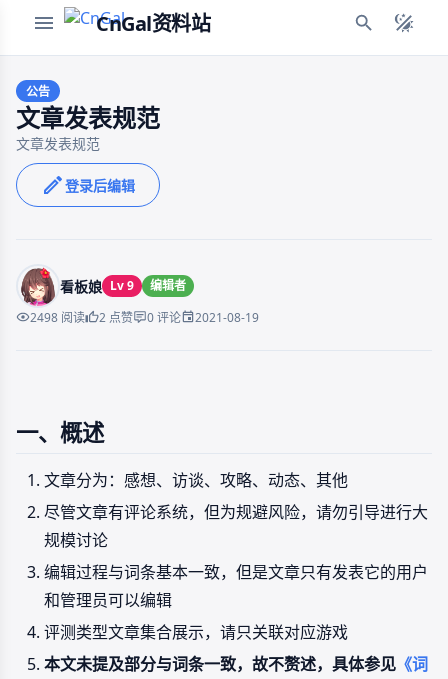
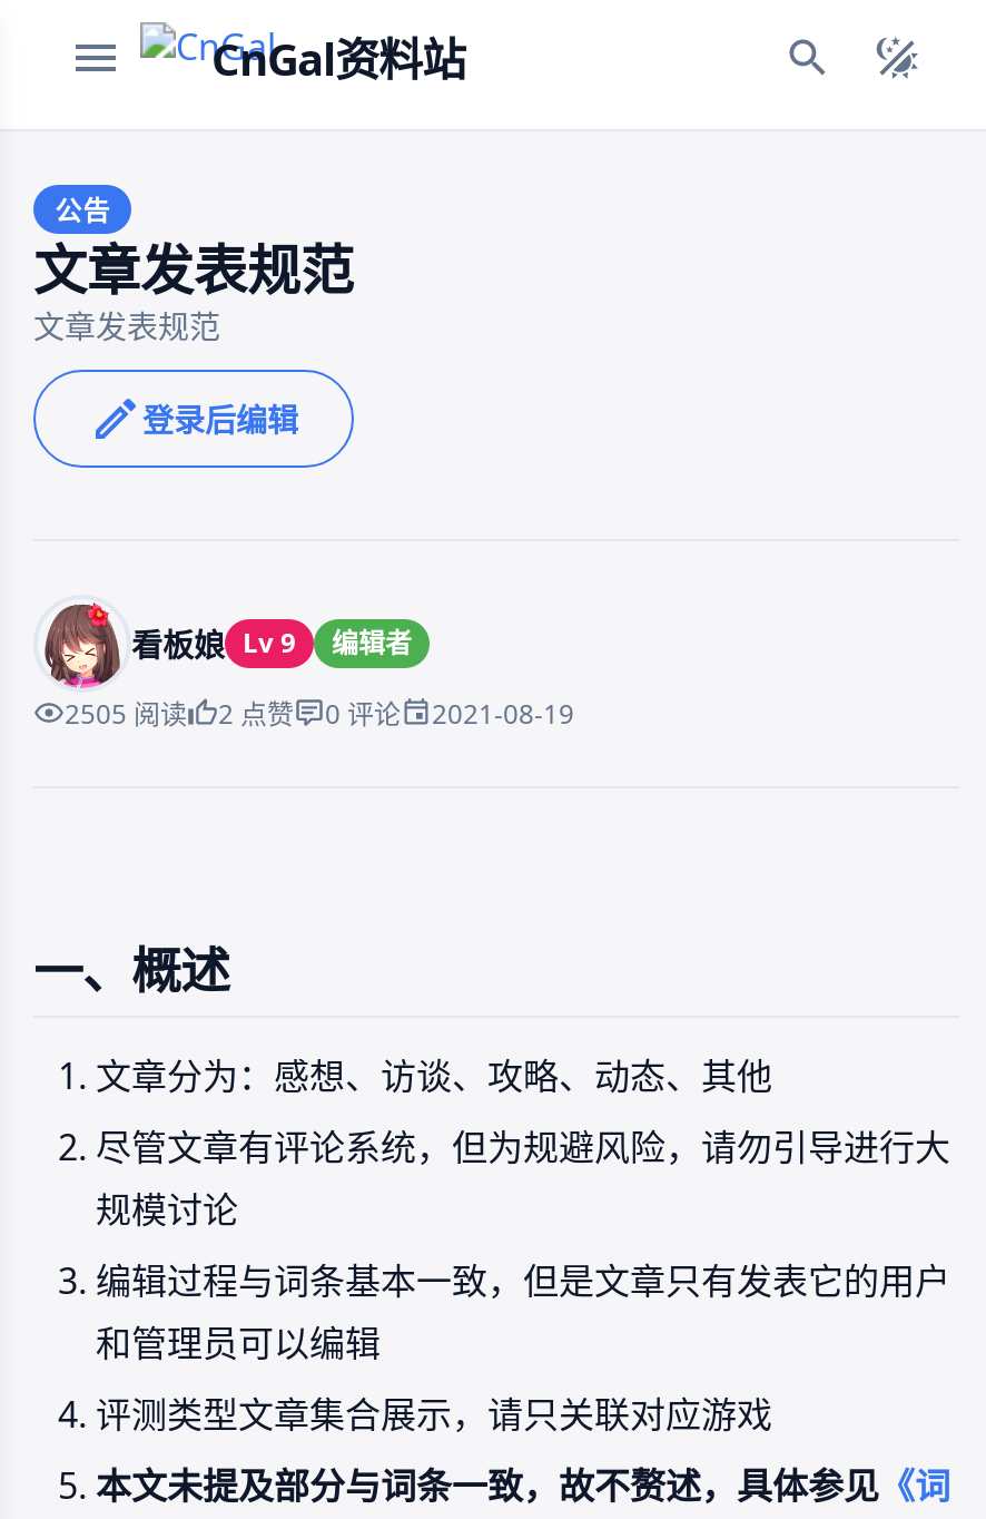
- 2498 阅读
+ 2505 阅读
